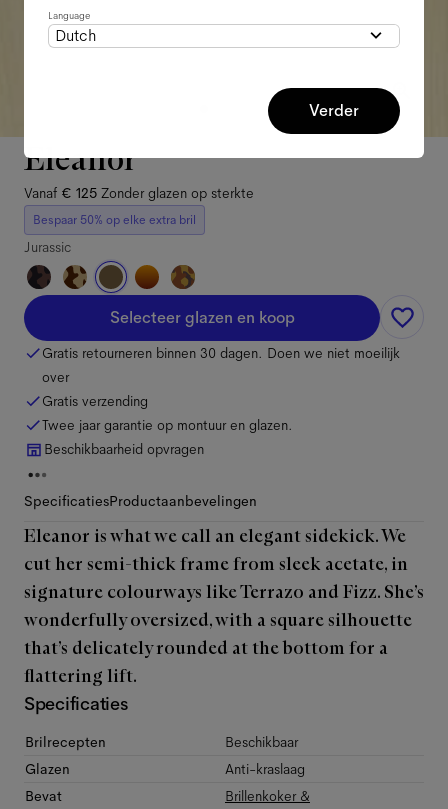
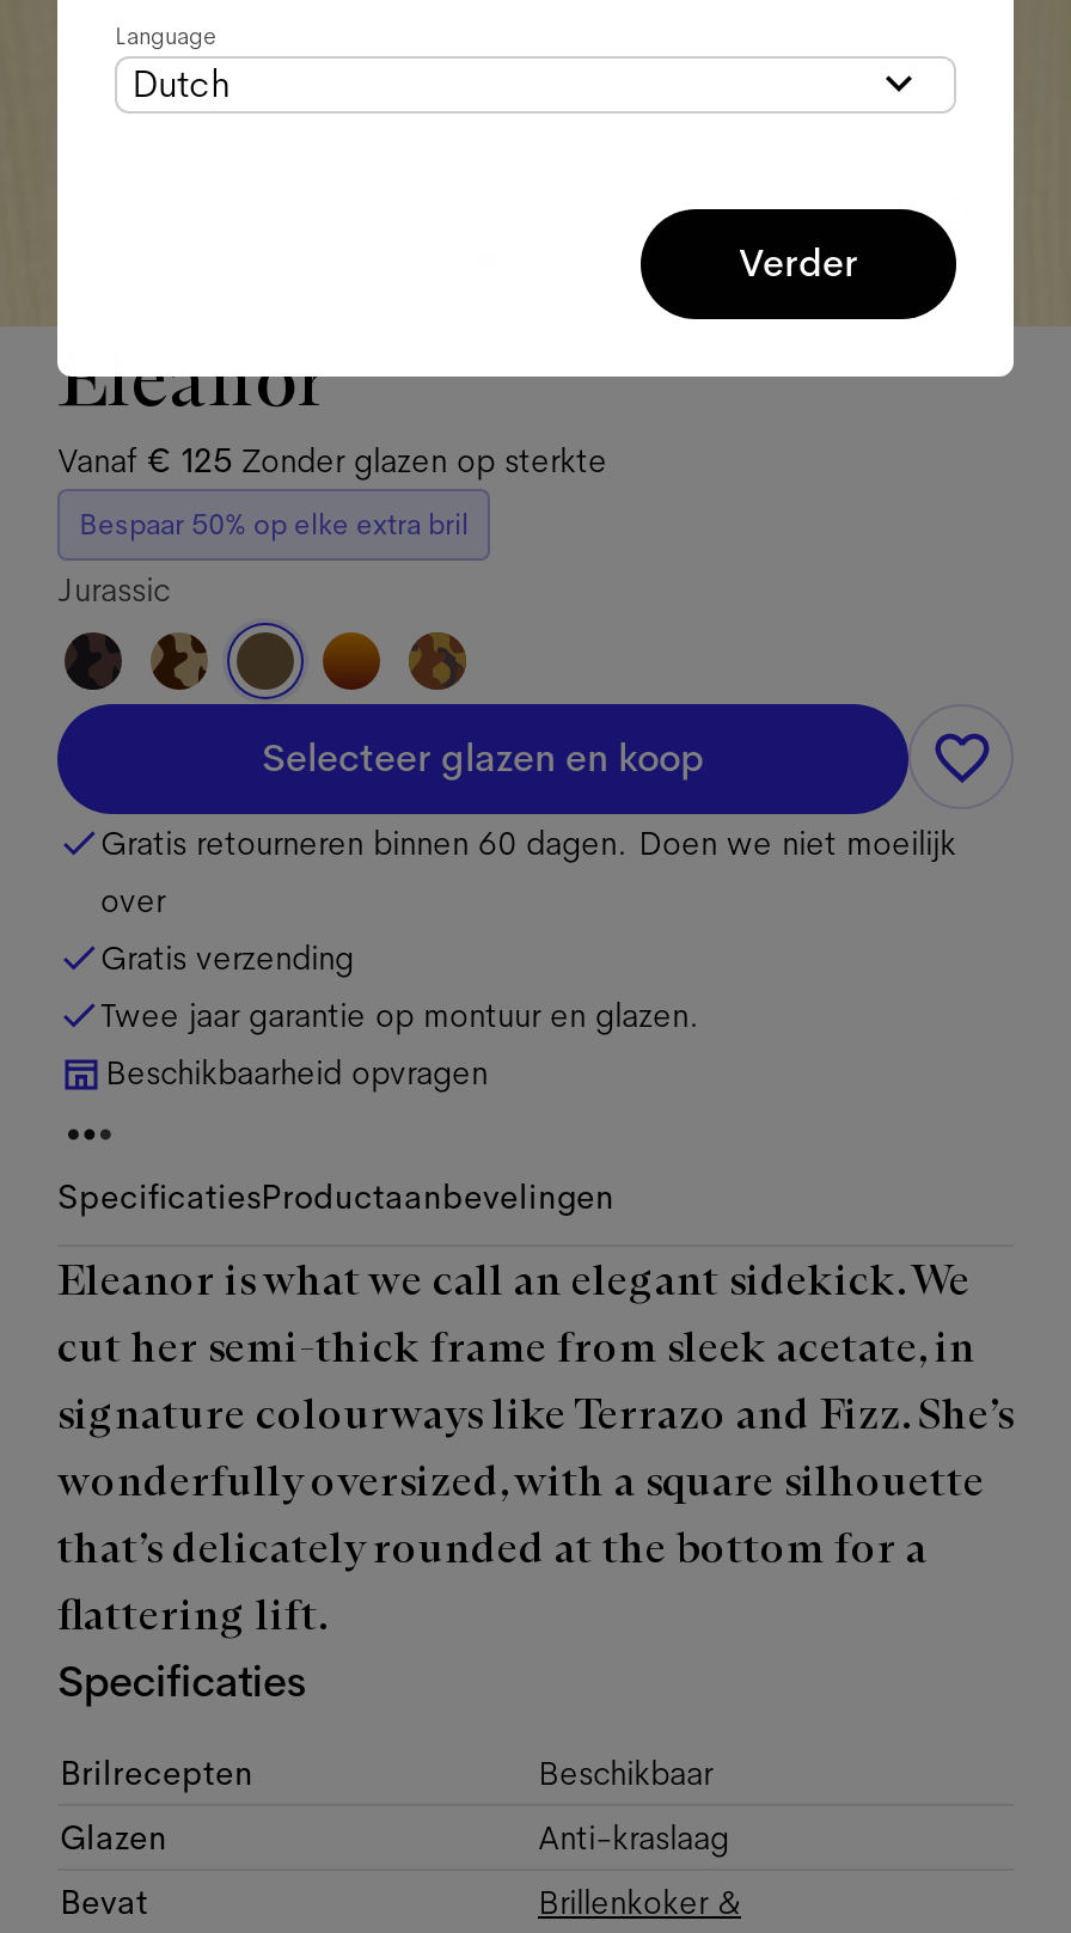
- Gratis retourneren binnen 30 dagen. Doen we niet moeilijk
+ Gratis retourneren binnen 60 dagen. Doen we niet moeilijk
